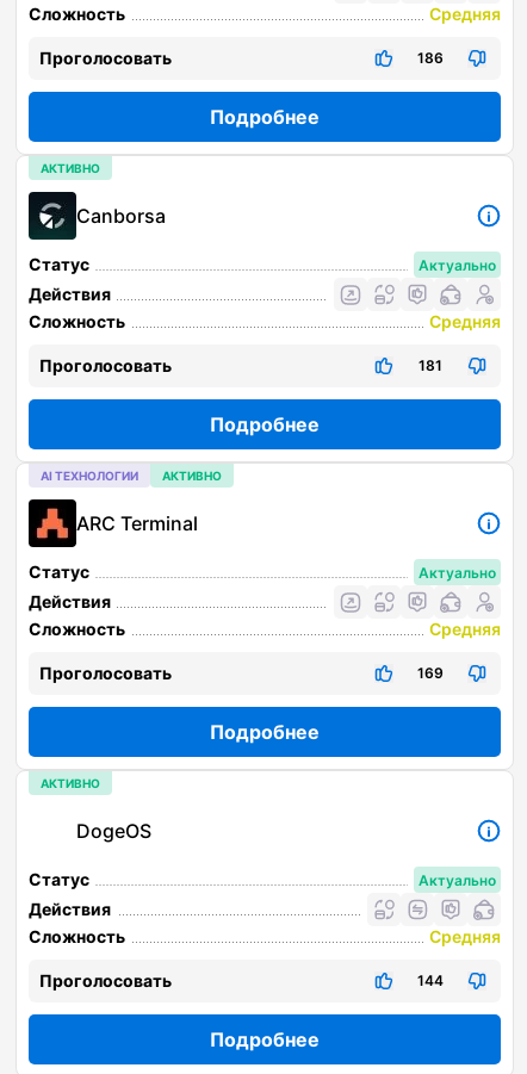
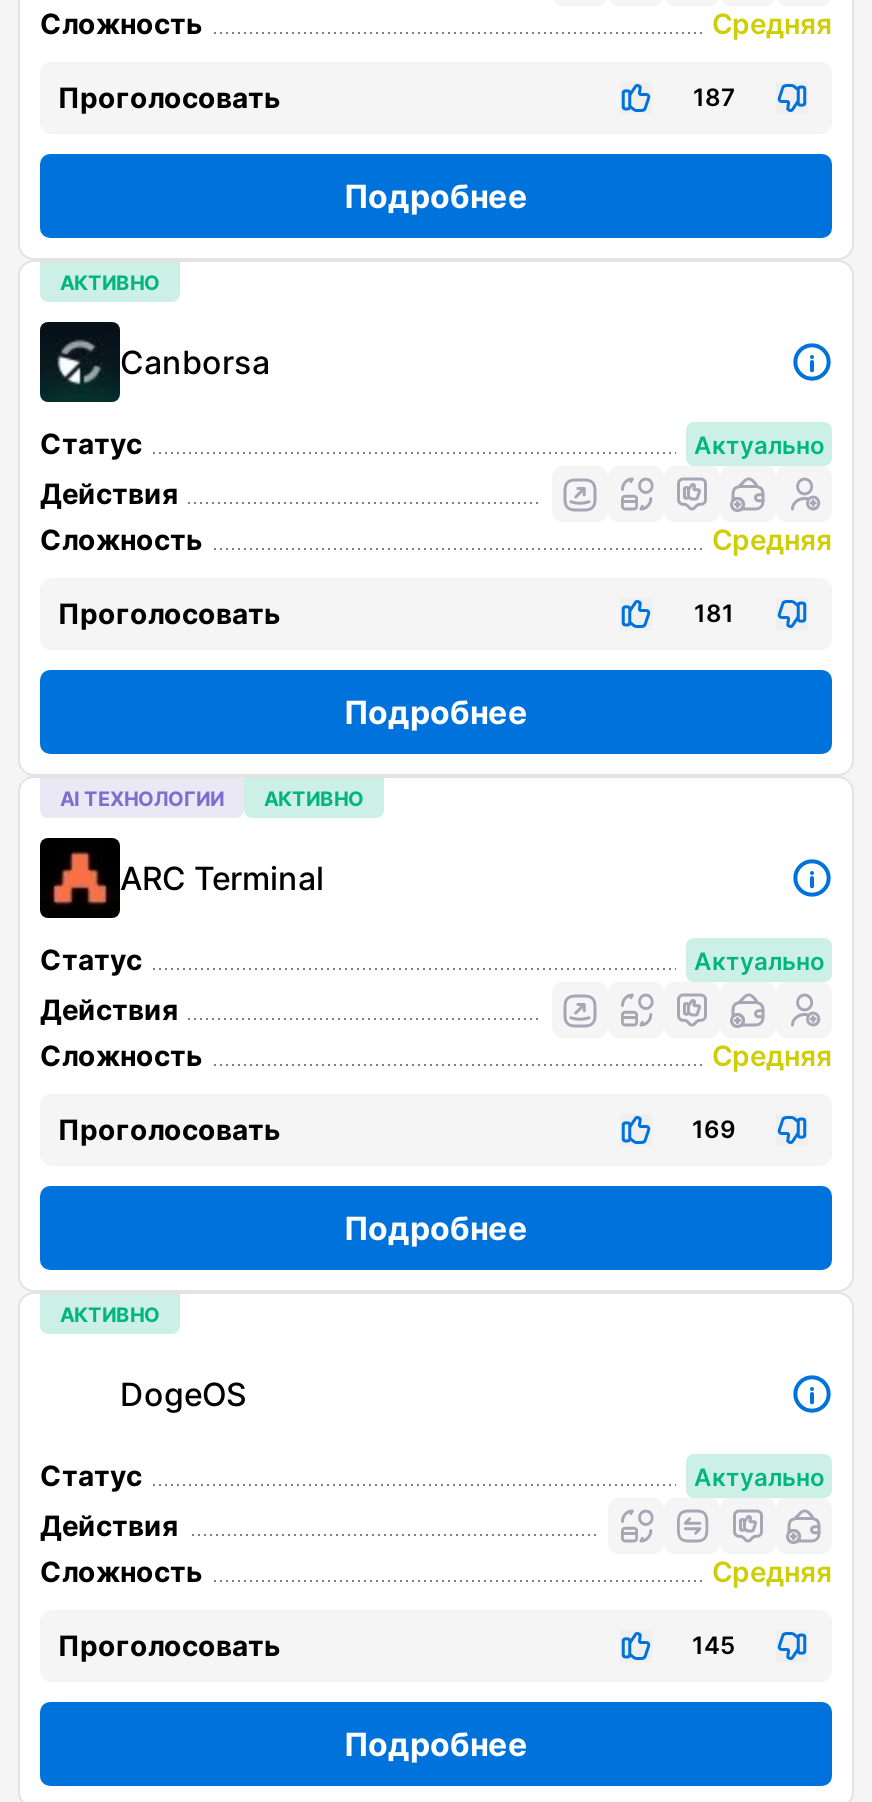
- 186
+ 187

- 144
+ 145
